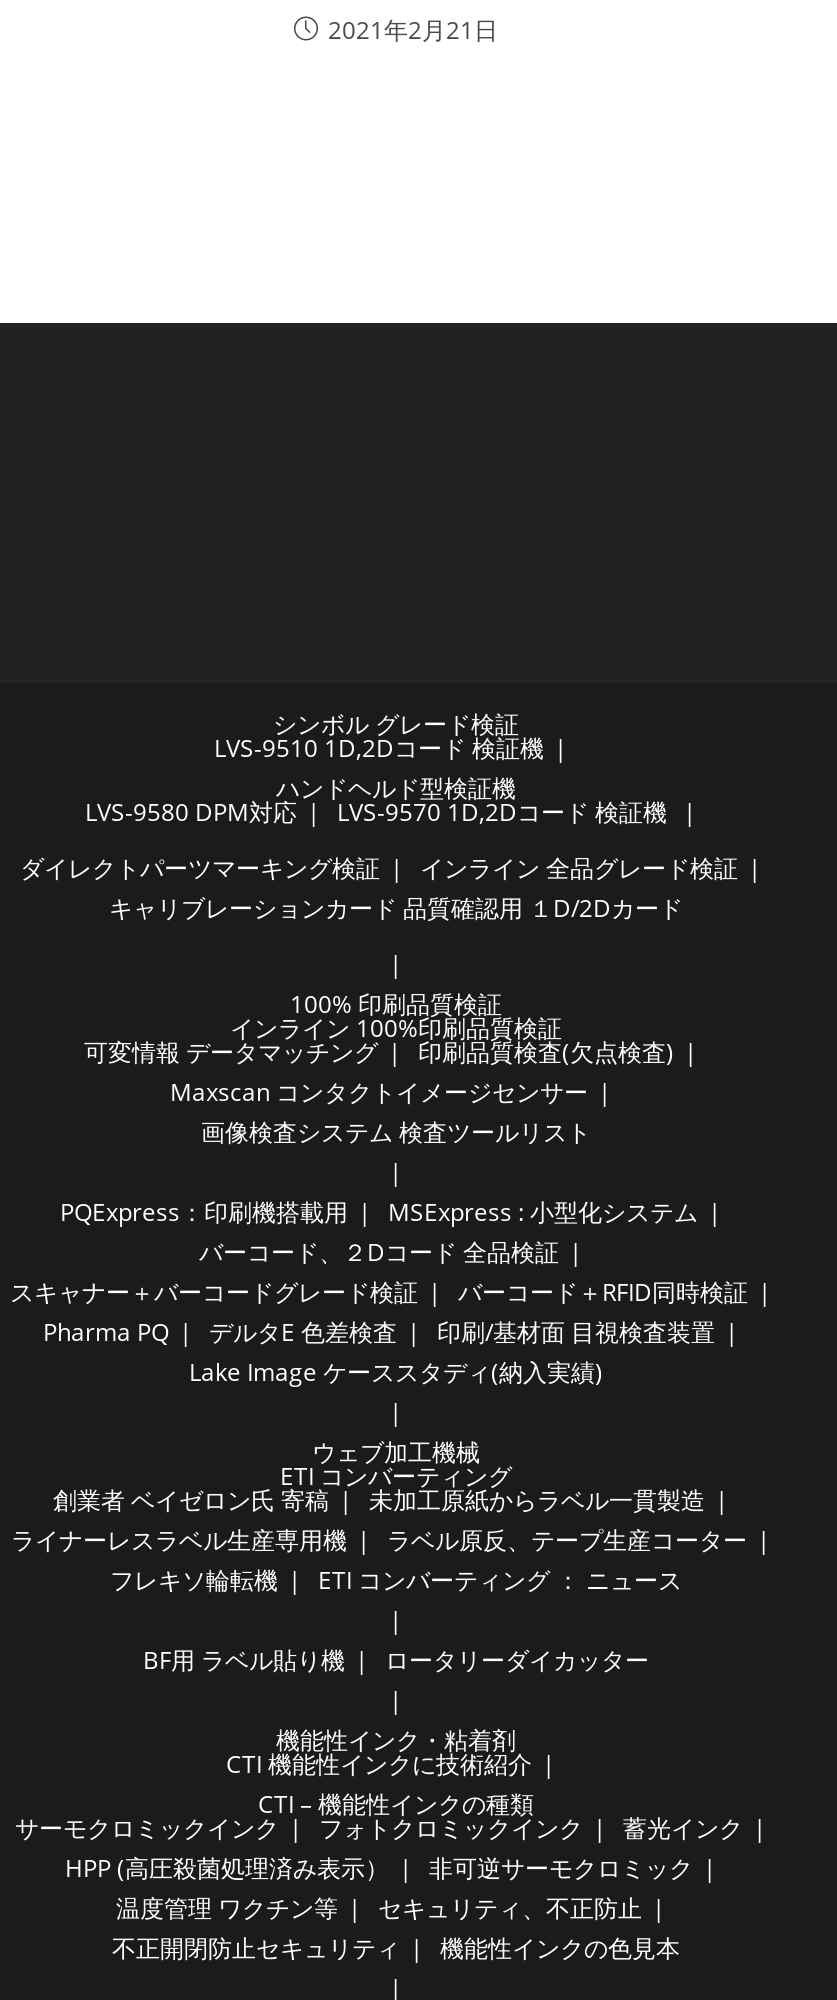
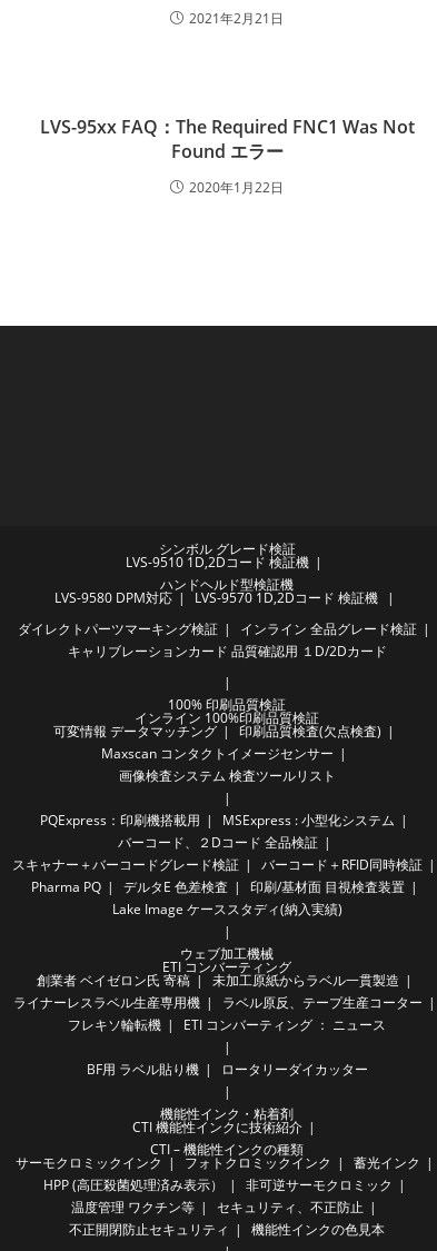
+ LVS-95xx FAQ：The Required FNC1 Was Not
+ Found エラー
+ 2020年1月22日
